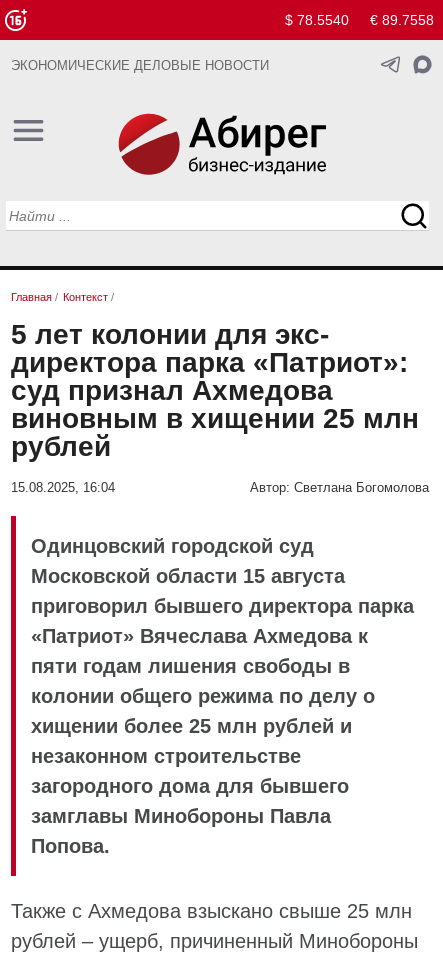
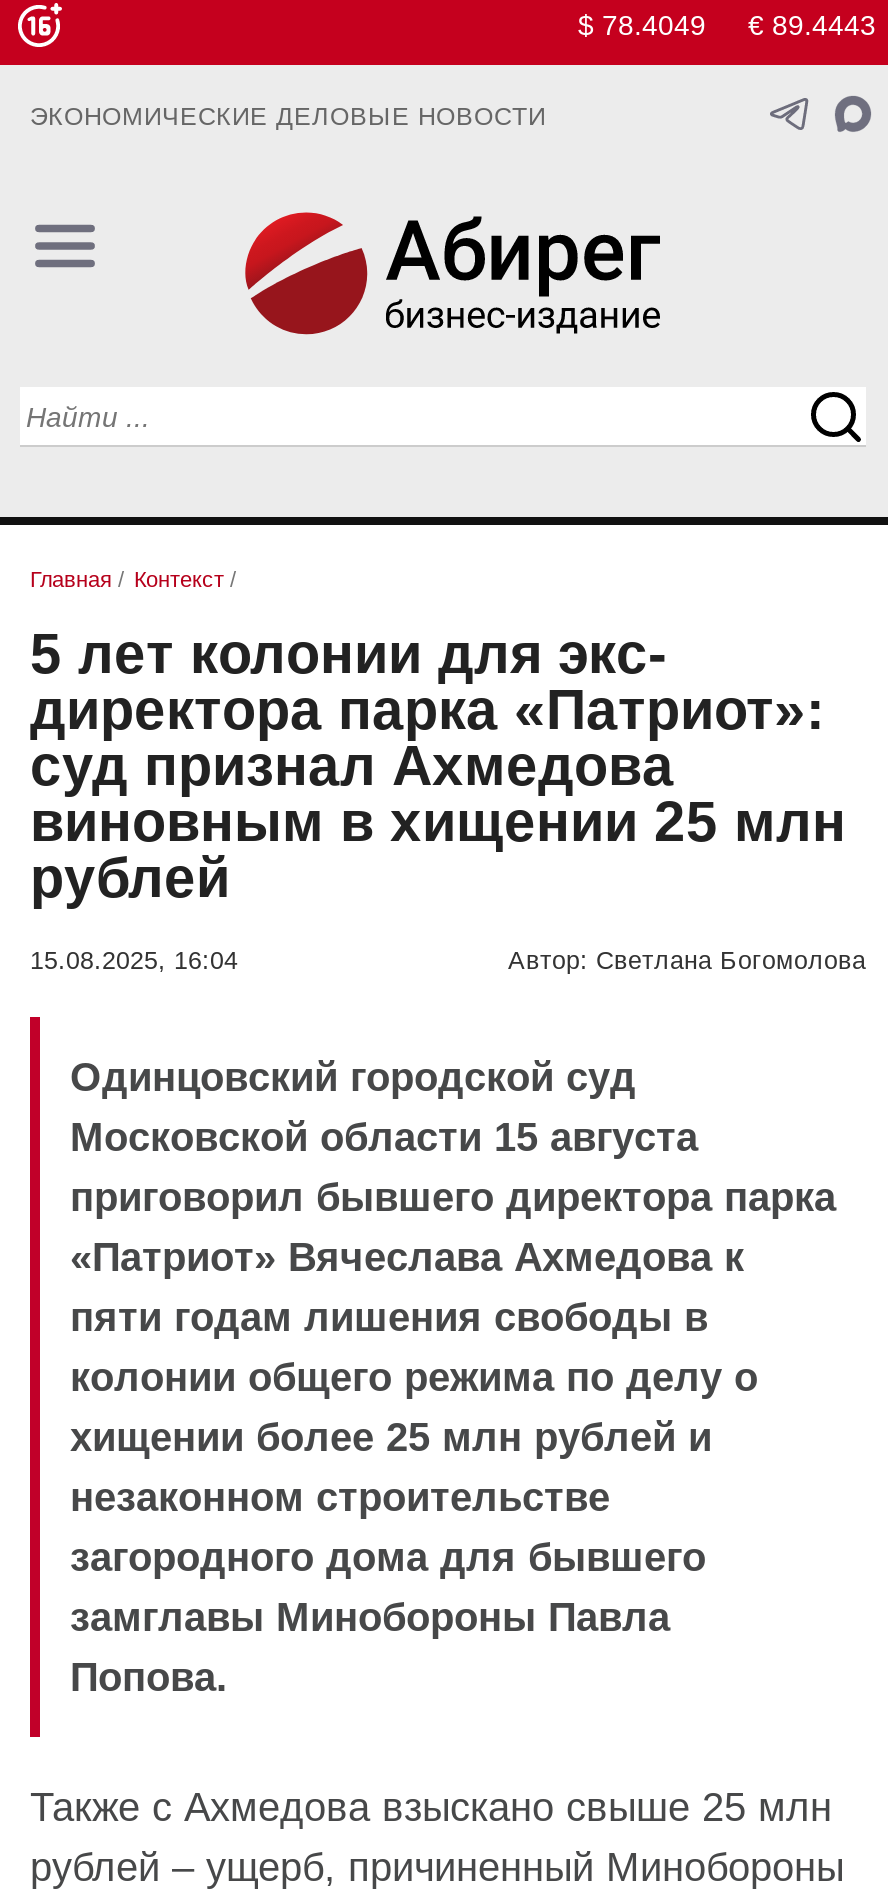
- $ 78.5540
+ $ 78.4049

- € 89.7558
+ € 89.4443
